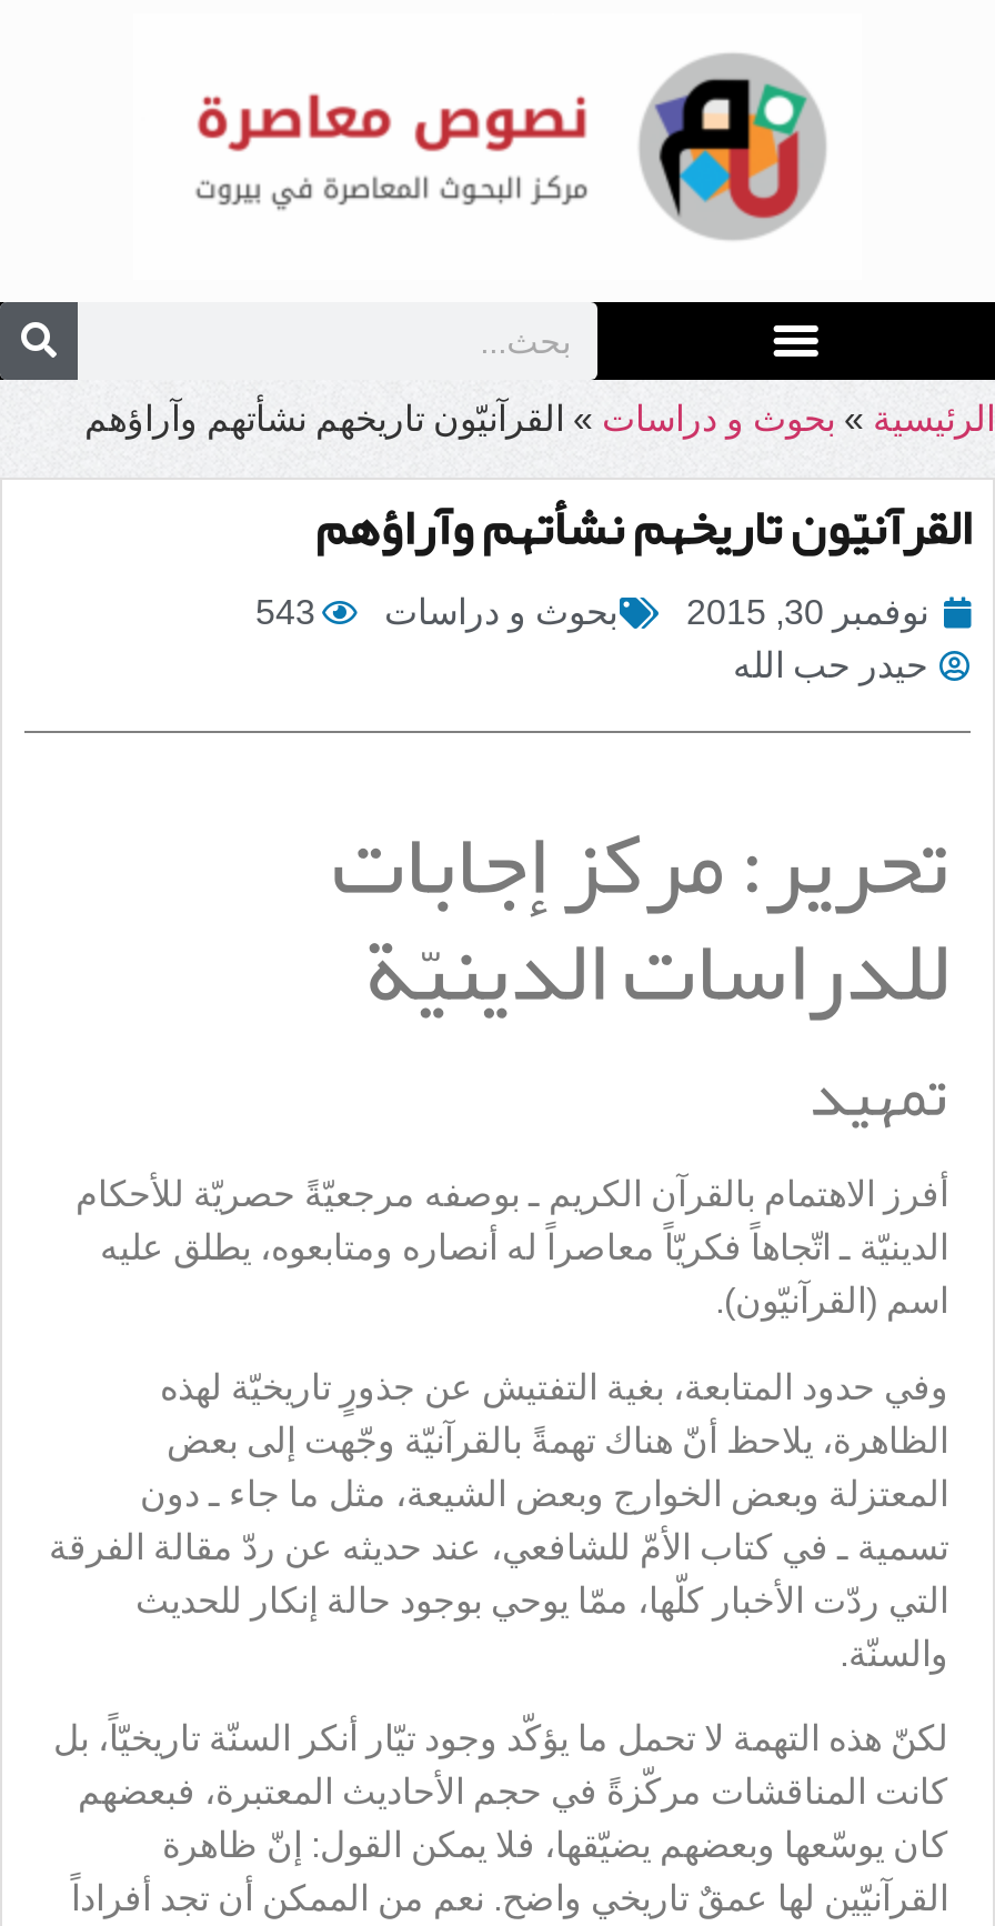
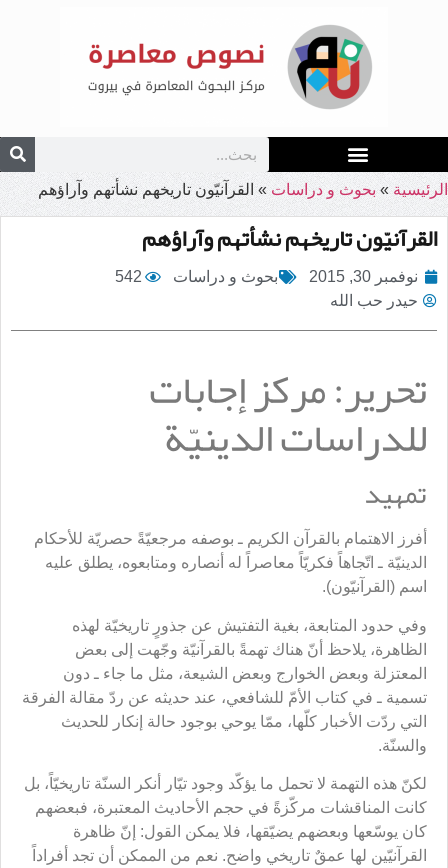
- بحوث و دراسات 543
+ بحوث و دراسات 542
